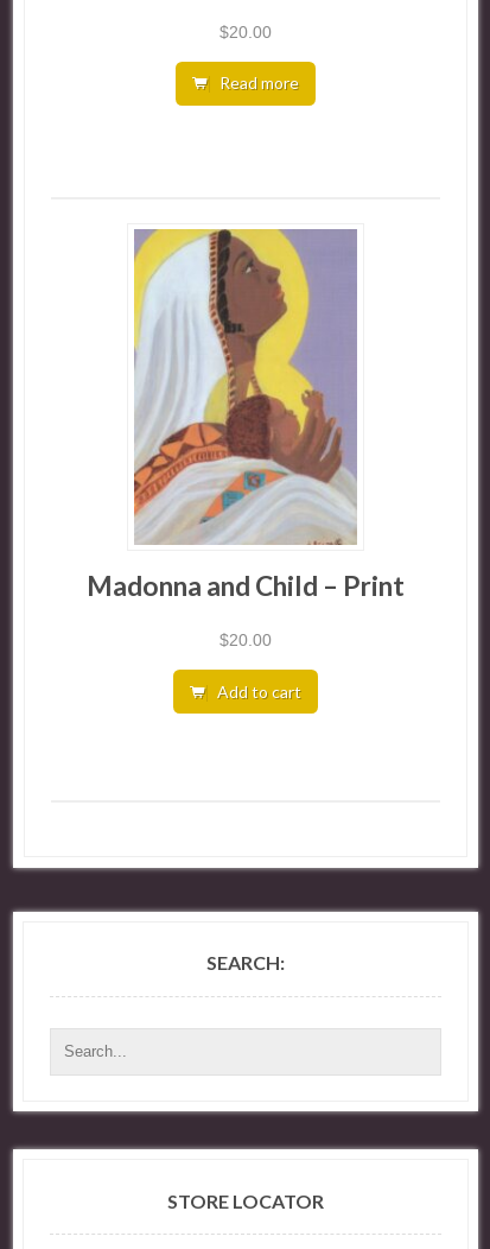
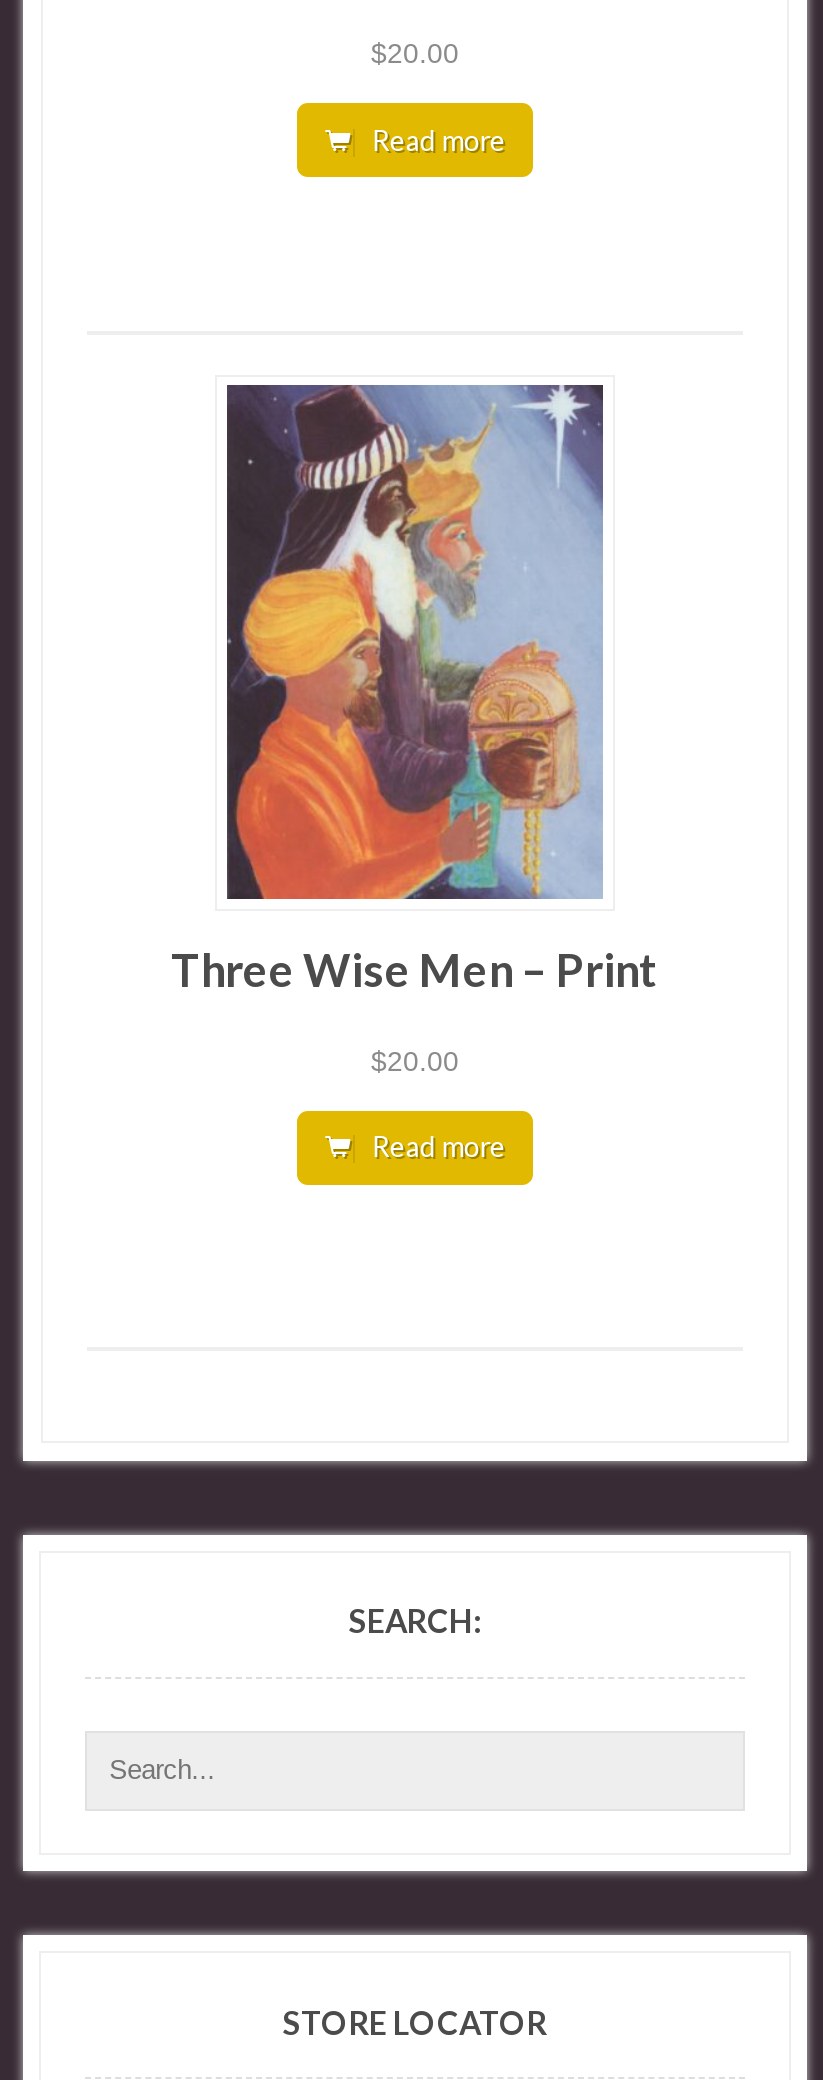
- [image]
- Madonna and Child – Print
+ [image]
+ Three Wise Men – Print

- Add to cart
+ Read more
